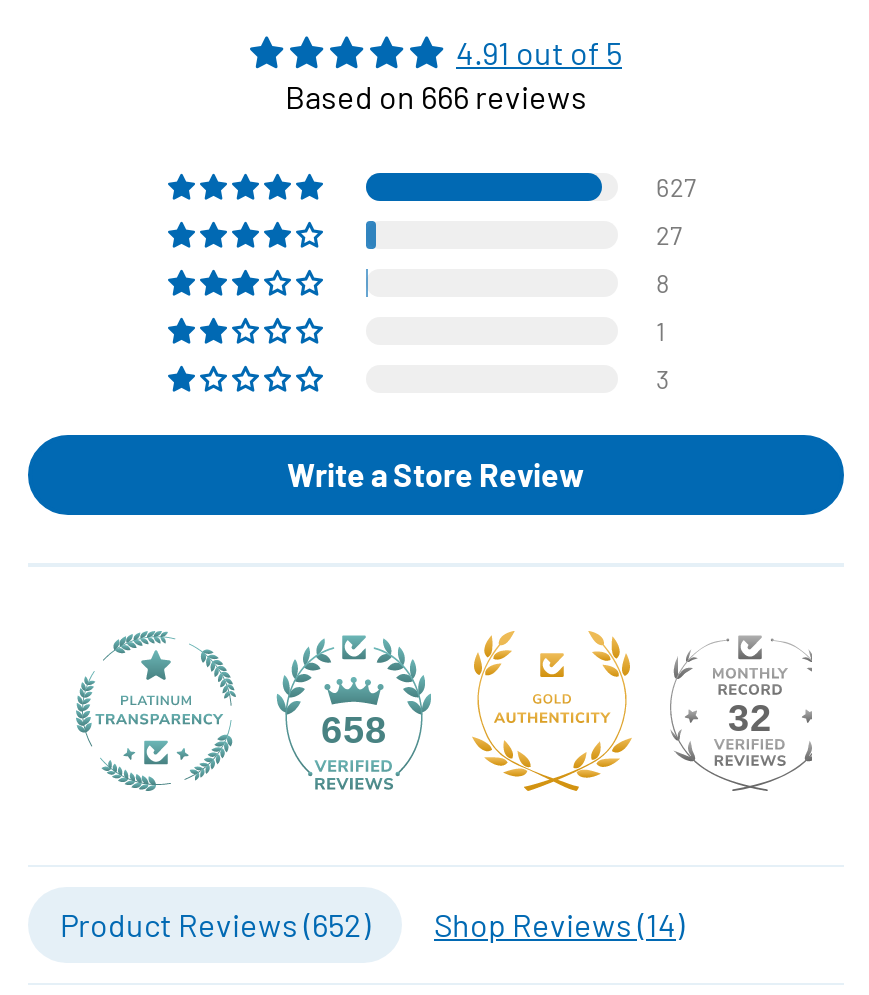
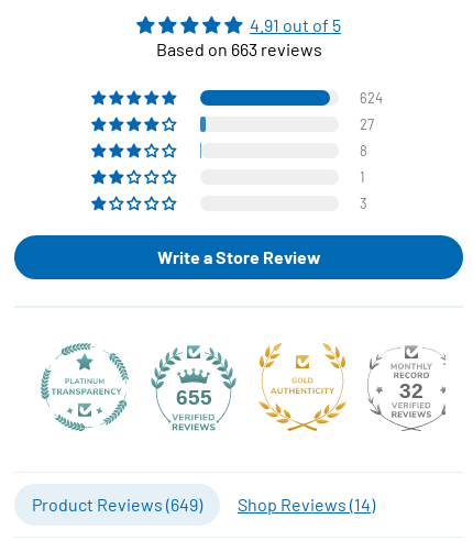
- Based on 666 reviews
+ Based on 663 reviews

- 627
+ 624

- 658
+ 655

- Product Reviews (652)
+ Product Reviews (649)
